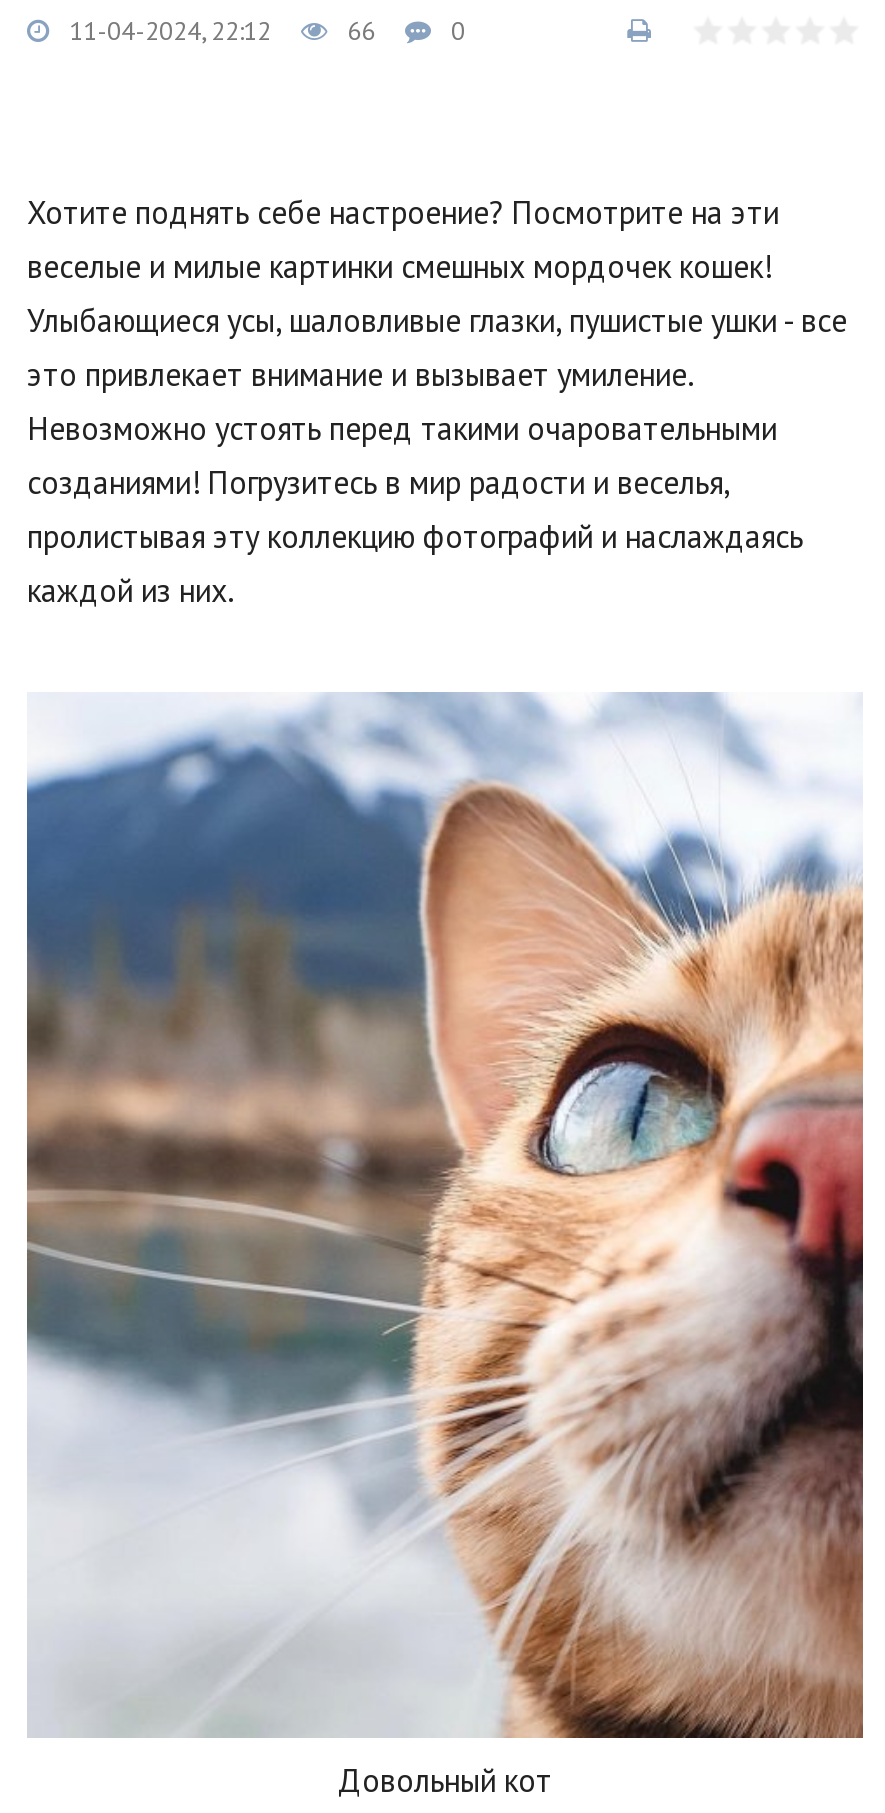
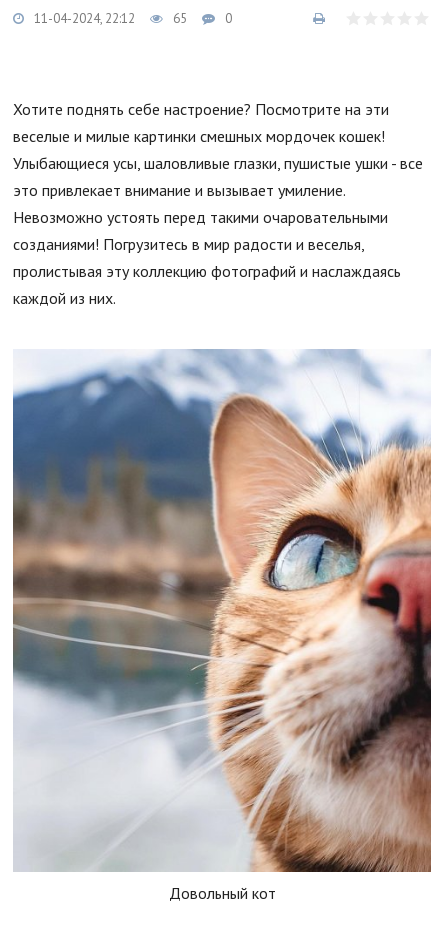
- 66
+ 65
